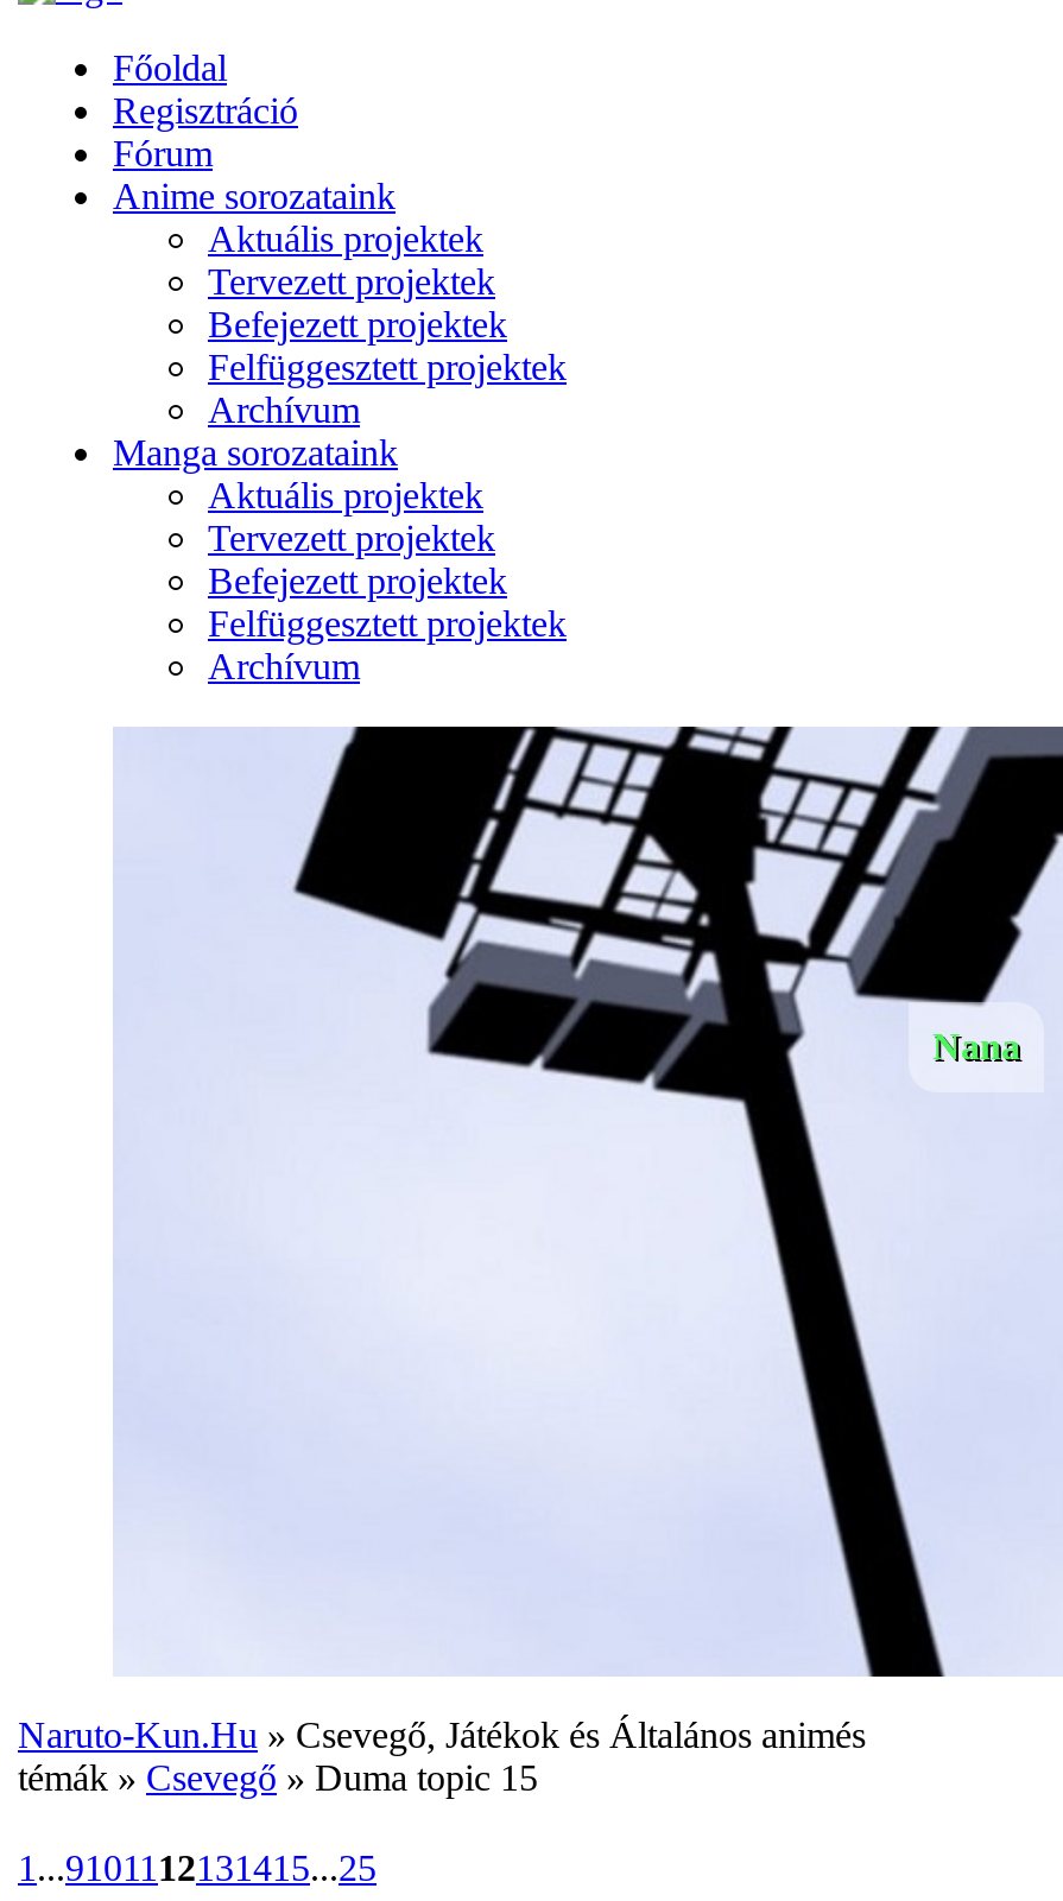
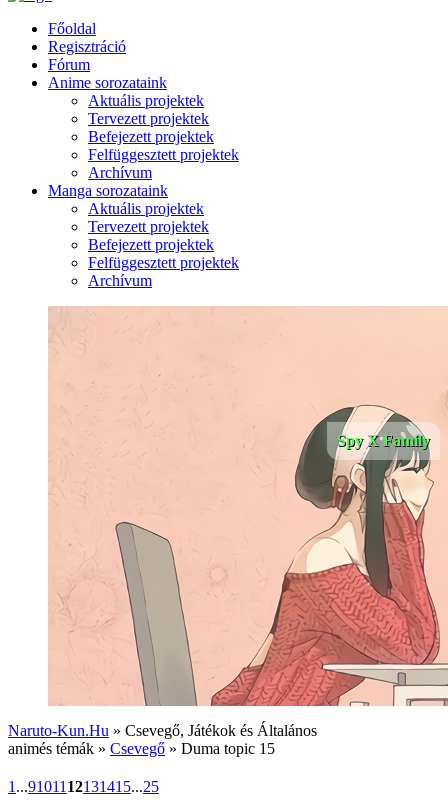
- [image]
- Nana
+ [image]
+ Spy X Family
